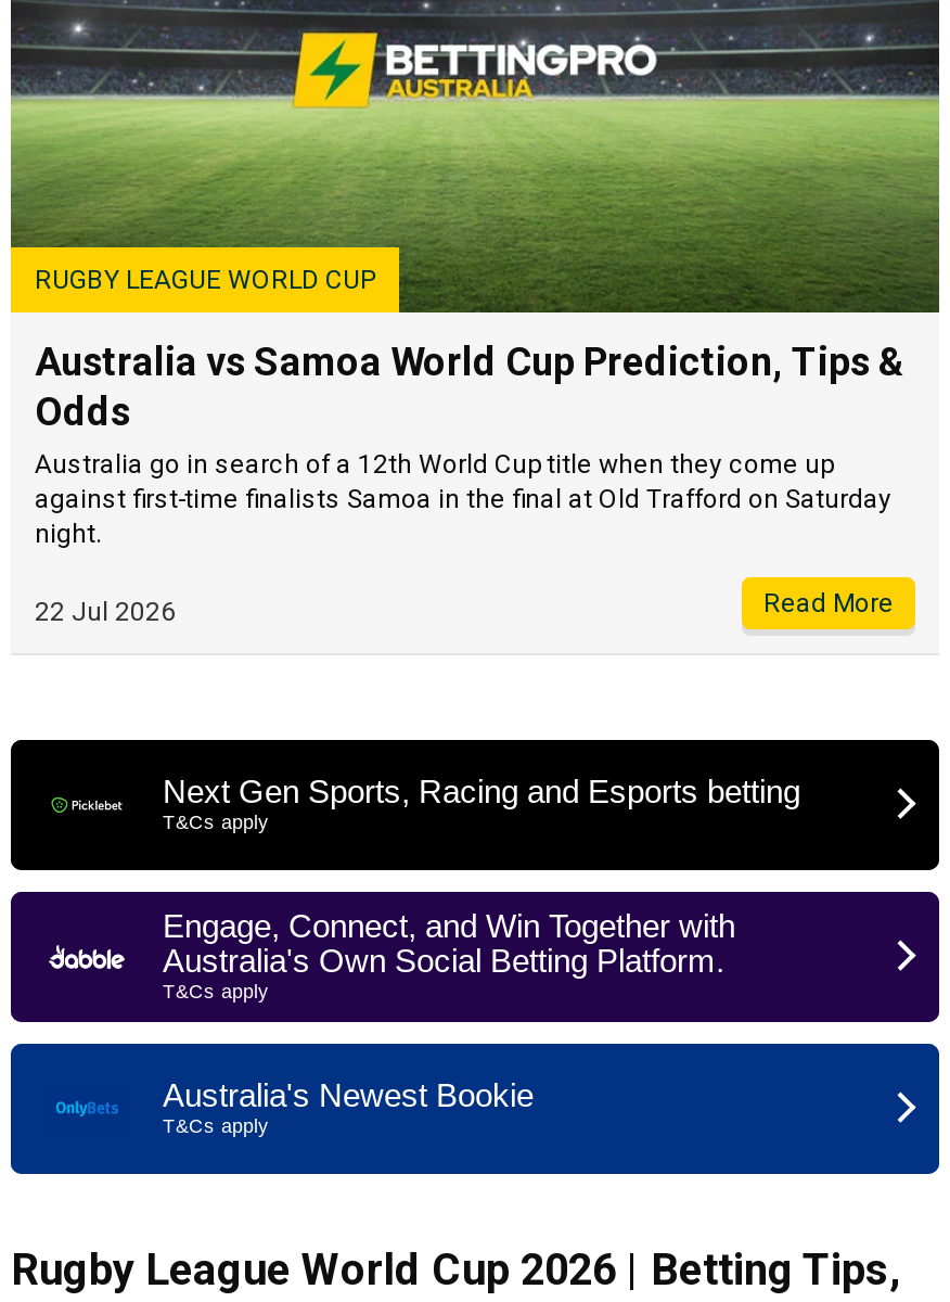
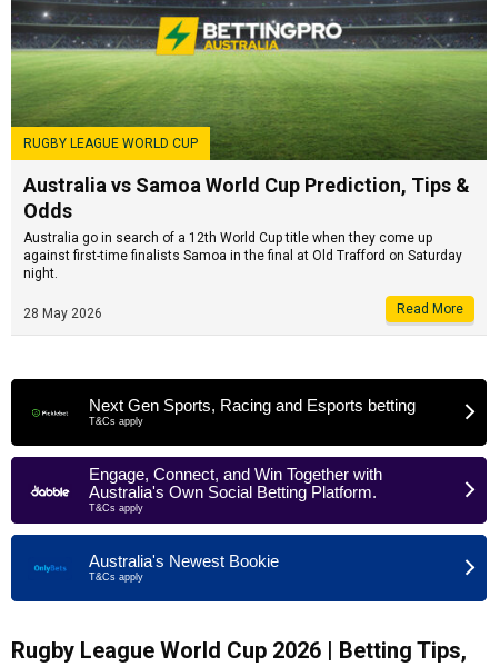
- 22 Jul 2026
+ 28 May 2026
